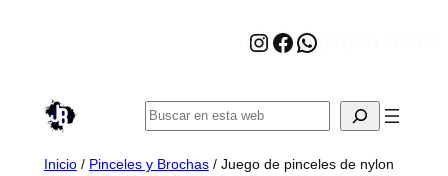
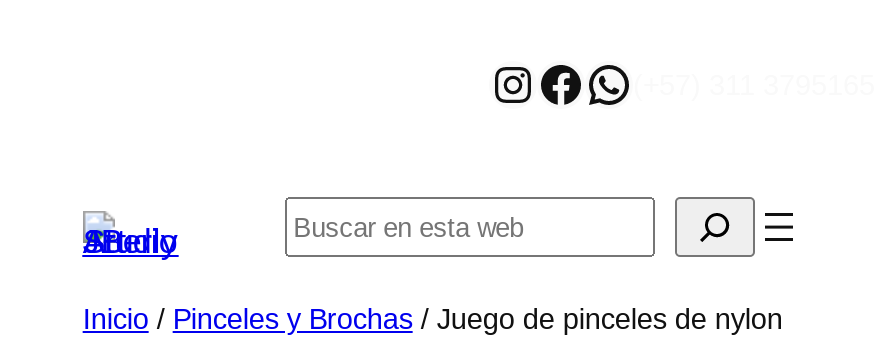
- [image]
+ [image]
